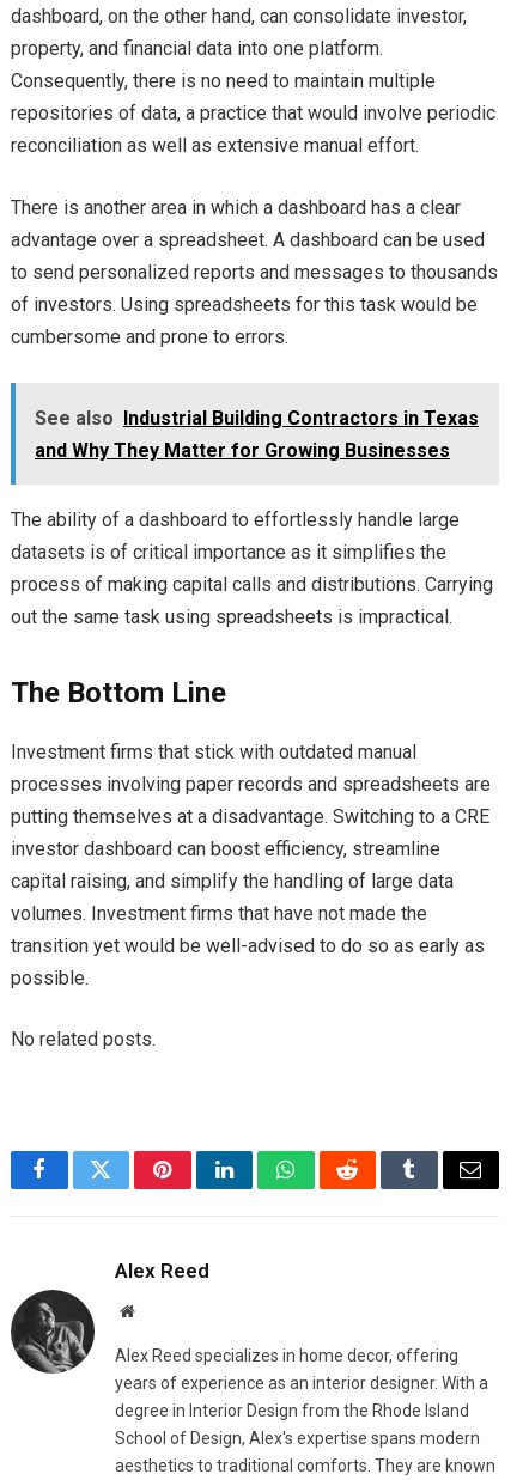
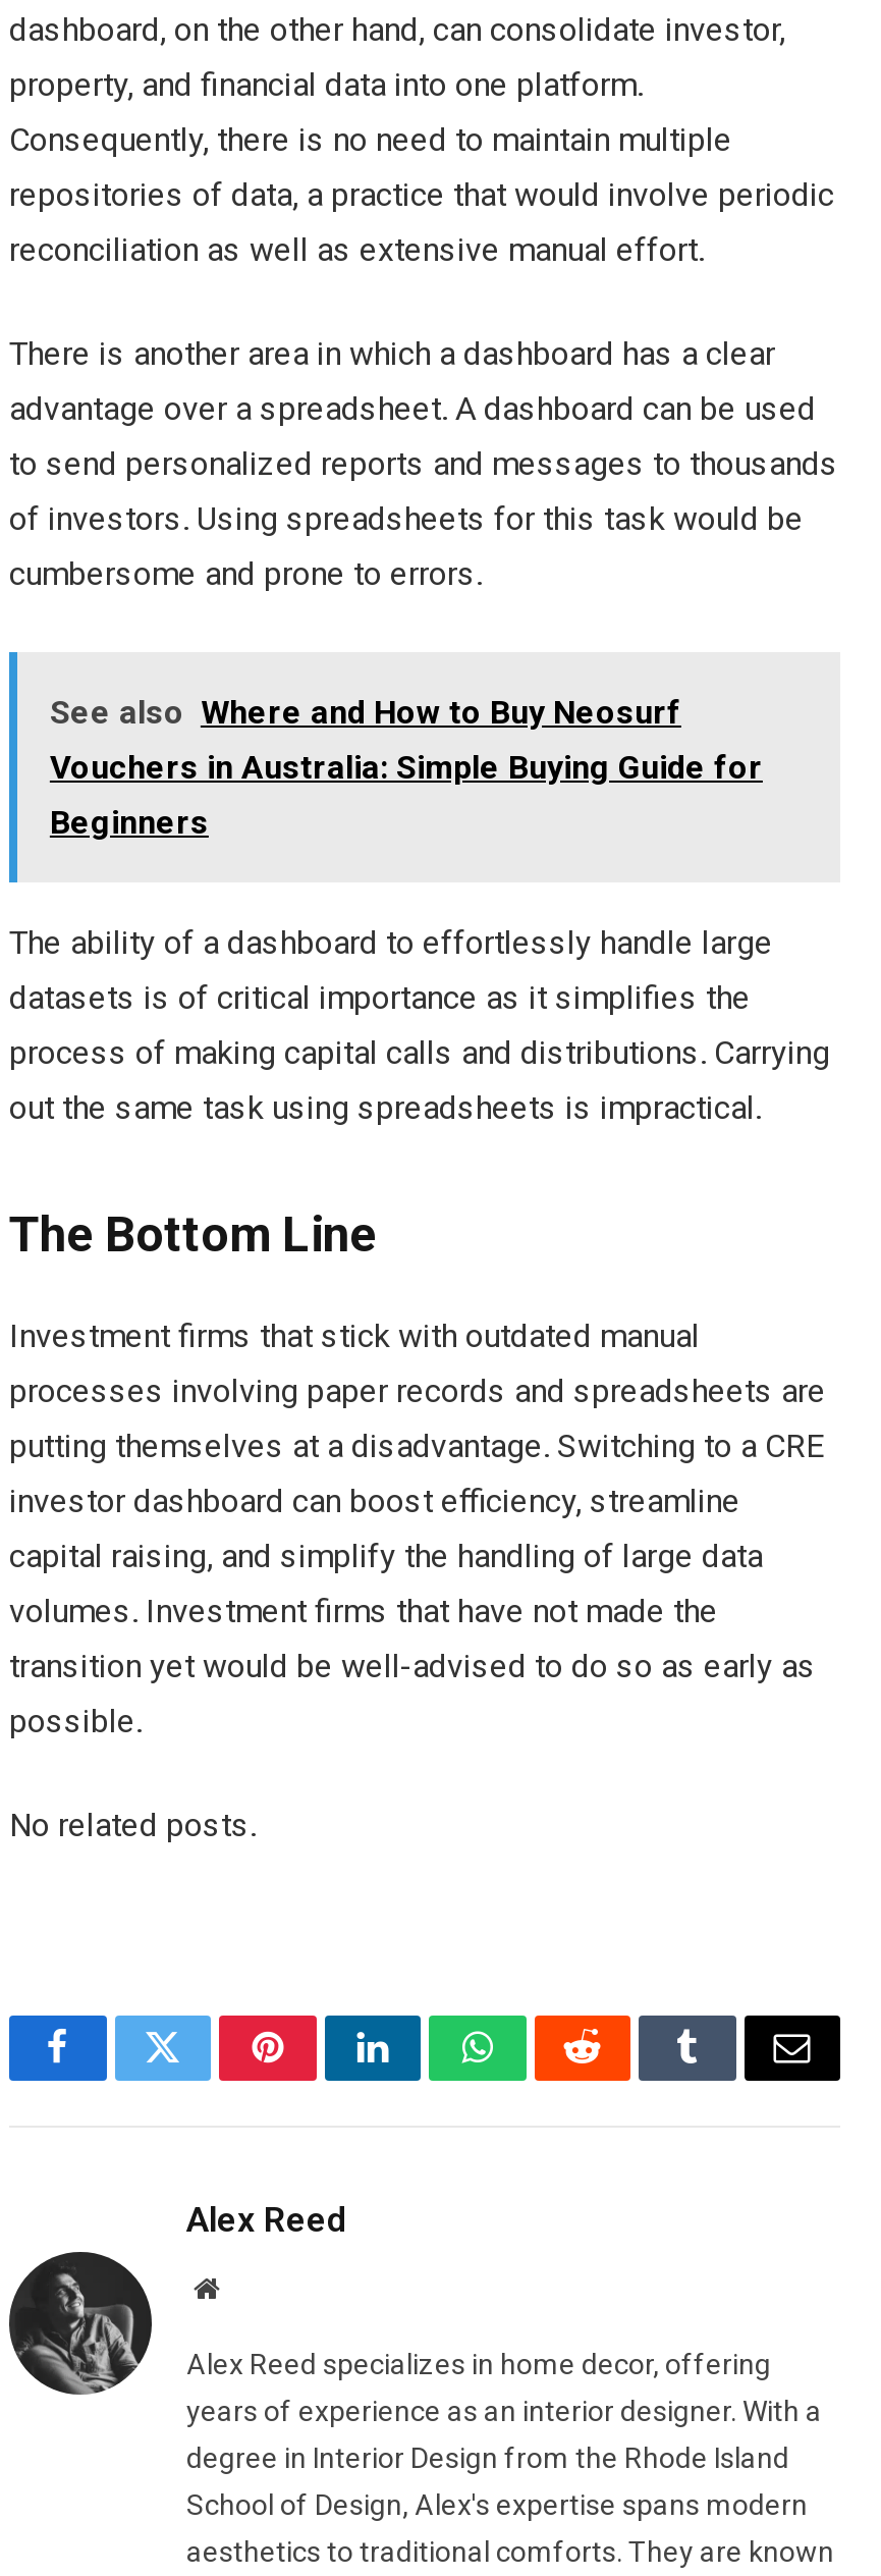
- See also Industrial Building Contractors in Texas
- and Why They Matter for Growing Businesses
+ See also Where and How to Buy Neosurf
+ Vouchers in Australia: Simple Buying Guide for
+ Beginners
